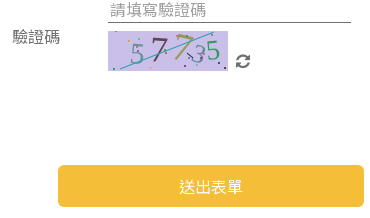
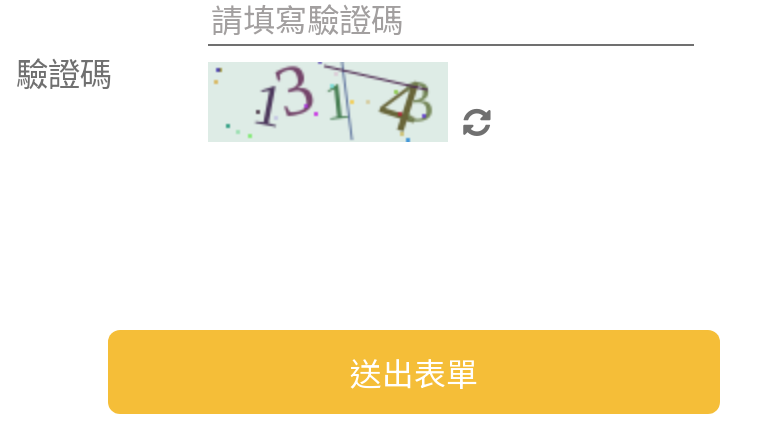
- [image]
+ [image]
